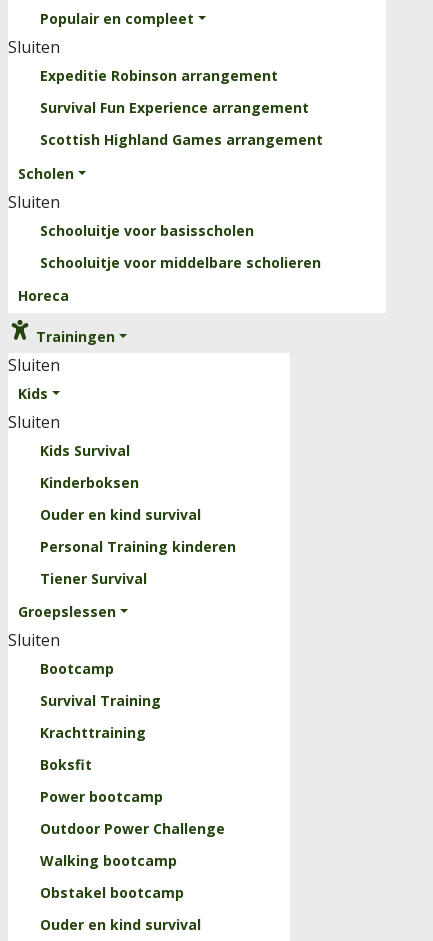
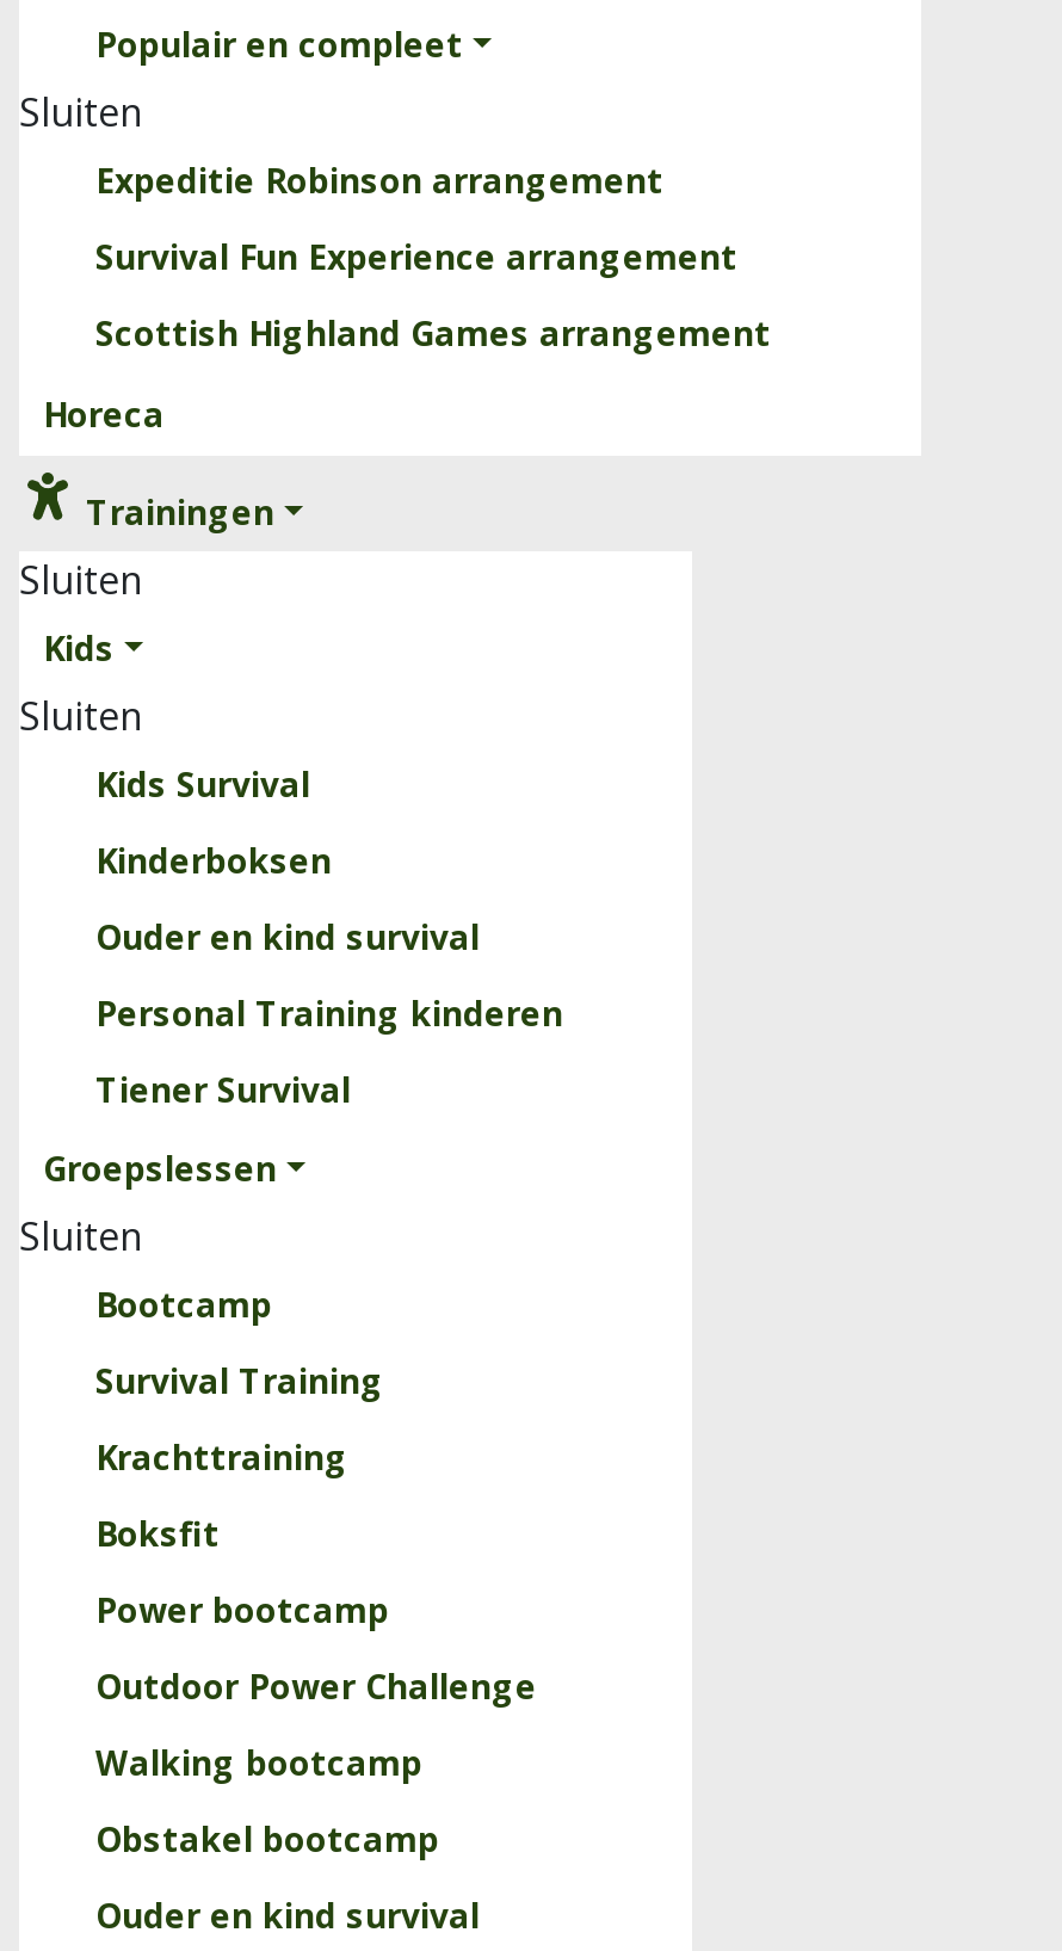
- Scholen
- Sluiten
- Schooluitje voor basisscholen
- Schooluitje voor middelbare scholieren
